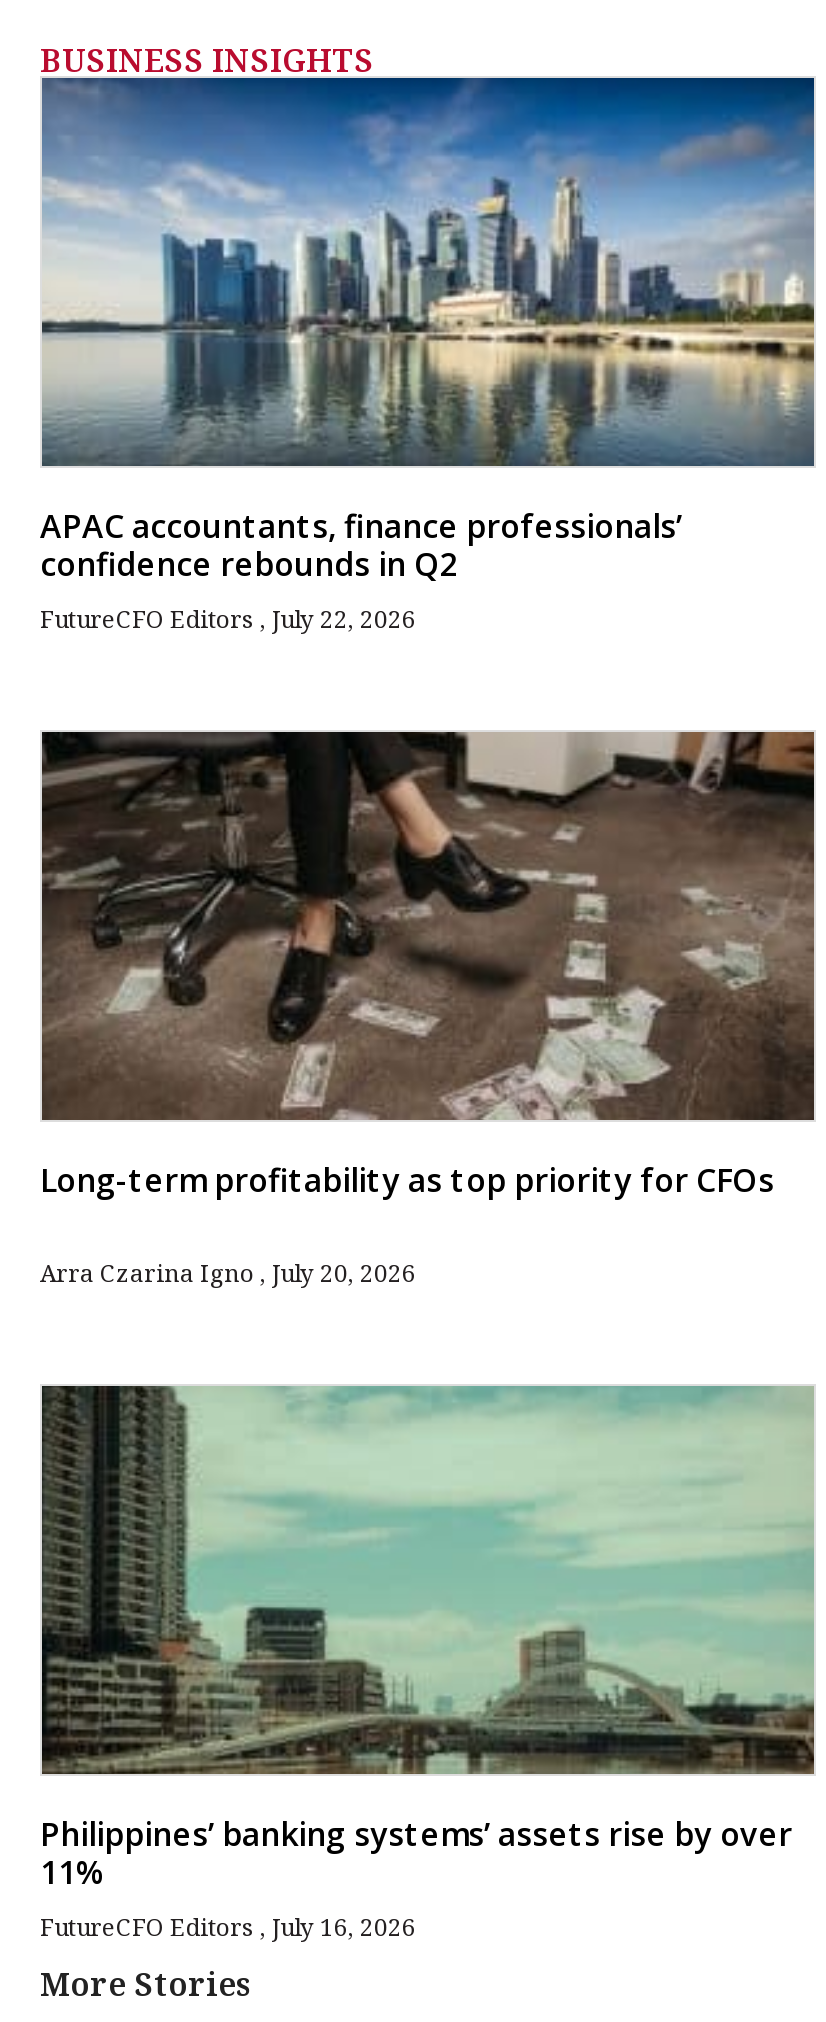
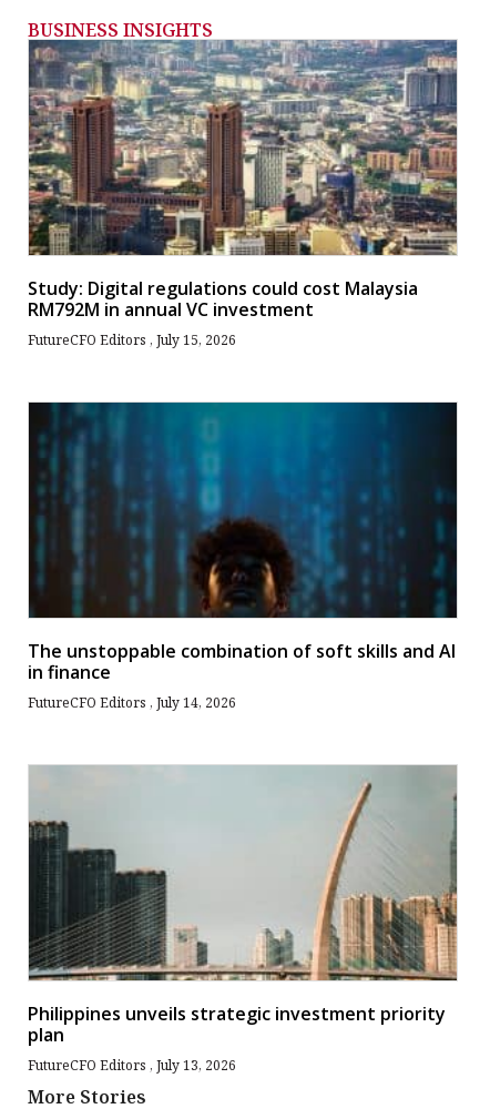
- [image]
- APAC accountants, finance professionals’
- confidence rebounds in Q2
- FutureCFO Editors July 22, 2026
+ [image]
+ Study: Digital regulations could cost Malaysia
+ RM792M in annual VC investment
+ FutureCFO Editors July 15, 2026

- [image]
- Long-term profitability as top priority for CFOs
- Arra Czarina Igno July 20, 2026
+ [image]
+ The unstoppable combination of soft skills and AI
+ in finance
+ FutureCFO Editors July 14, 2026

- [image]
- Philippines’ banking systems’ assets rise by over
- 11%
- FutureCFO Editors July 16, 2026
+ [image]
+ Philippines unveils strategic investment priority
+ plan
+ FutureCFO Editors July 13, 2026
